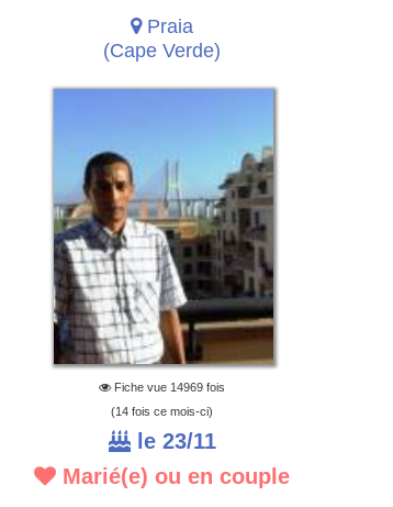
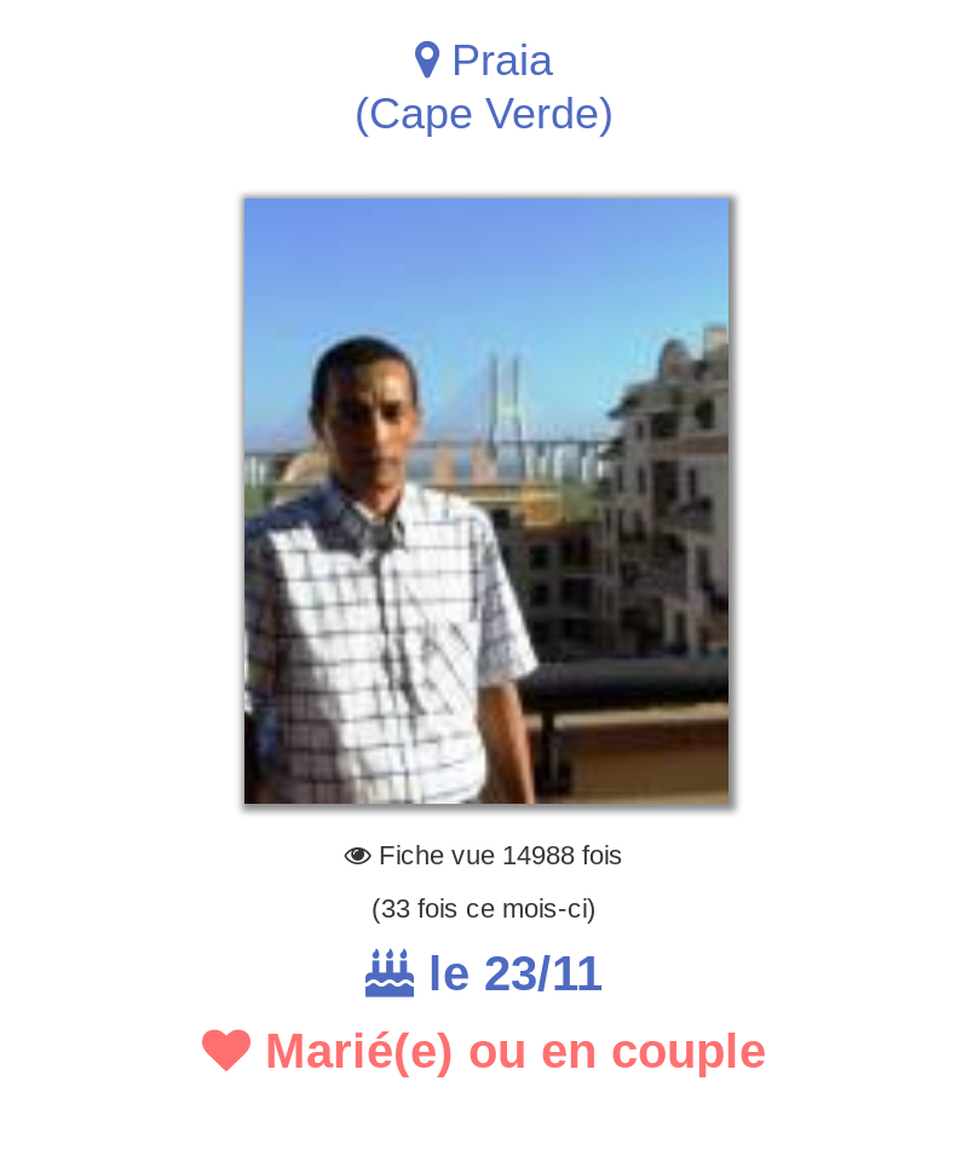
- Fiche vue 14969 fois
+ Fiche vue 14988 fois

- (14 fois ce mois-ci)
+ (33 fois ce mois-ci)
